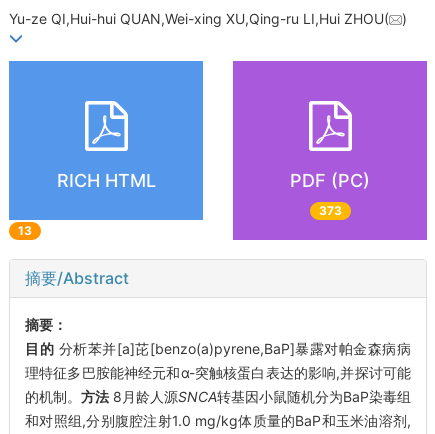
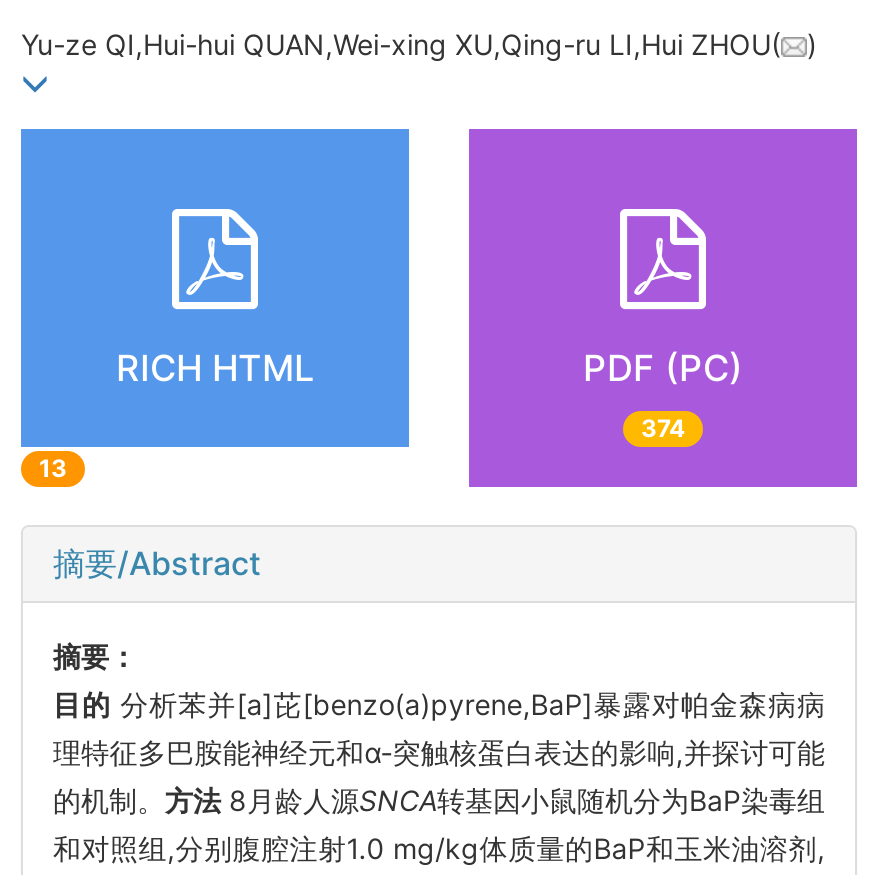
- 373
+ 374
